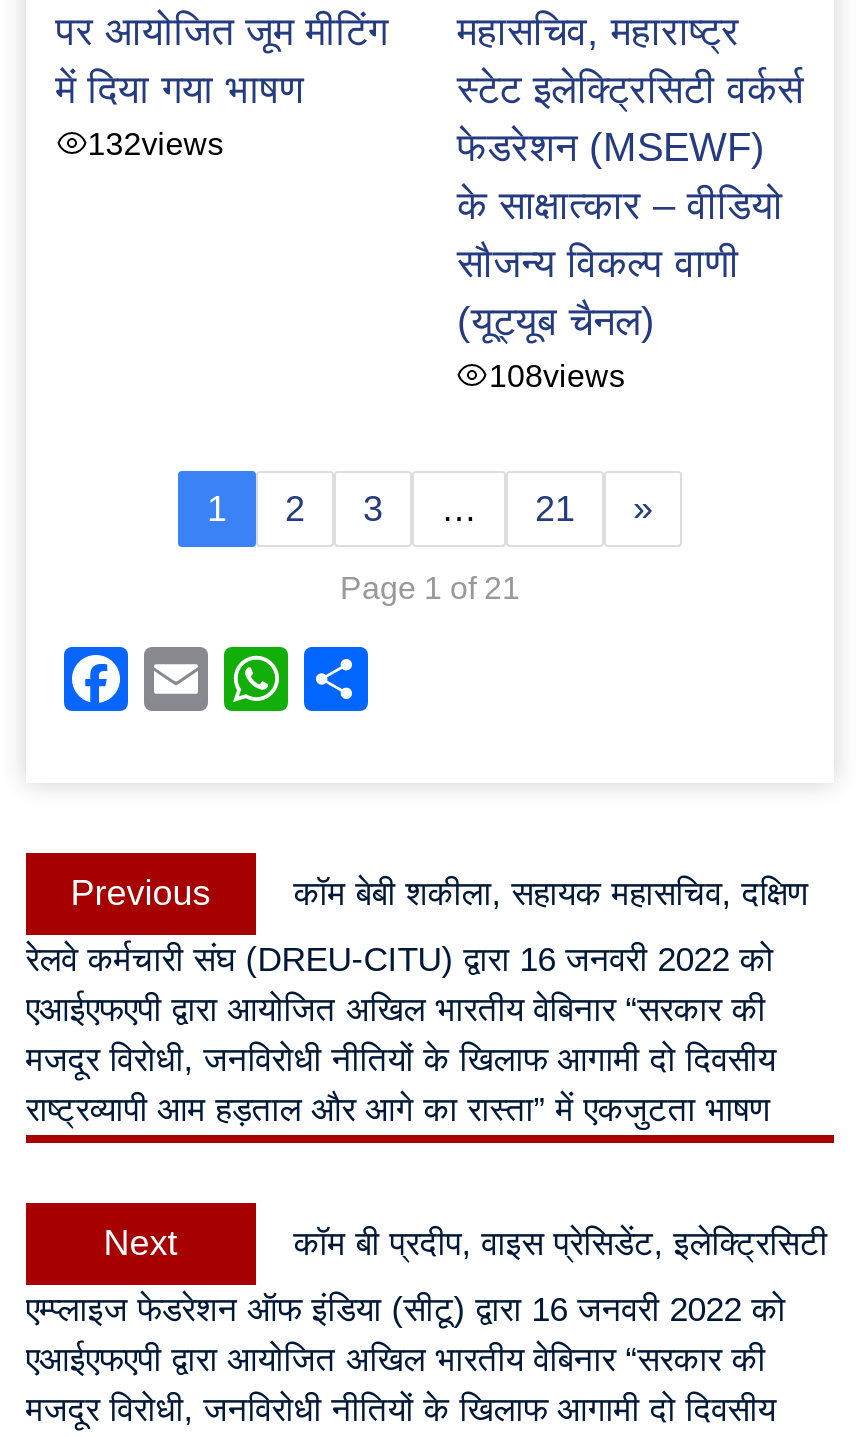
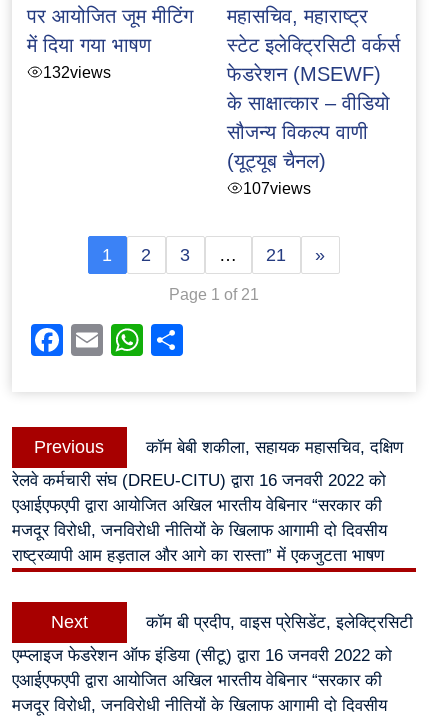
- 108views
+ 107views
